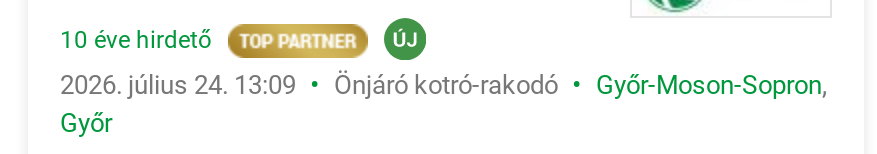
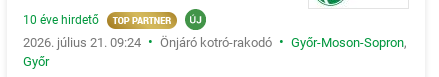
- 2026. július 24. 13:09 • Önjáró kotró-rakodó • Győr-Moson-Sopron,
+ 2026. július 21. 09:24 • Önjáró kotró-rakodó • Győr-Moson-Sopron,
